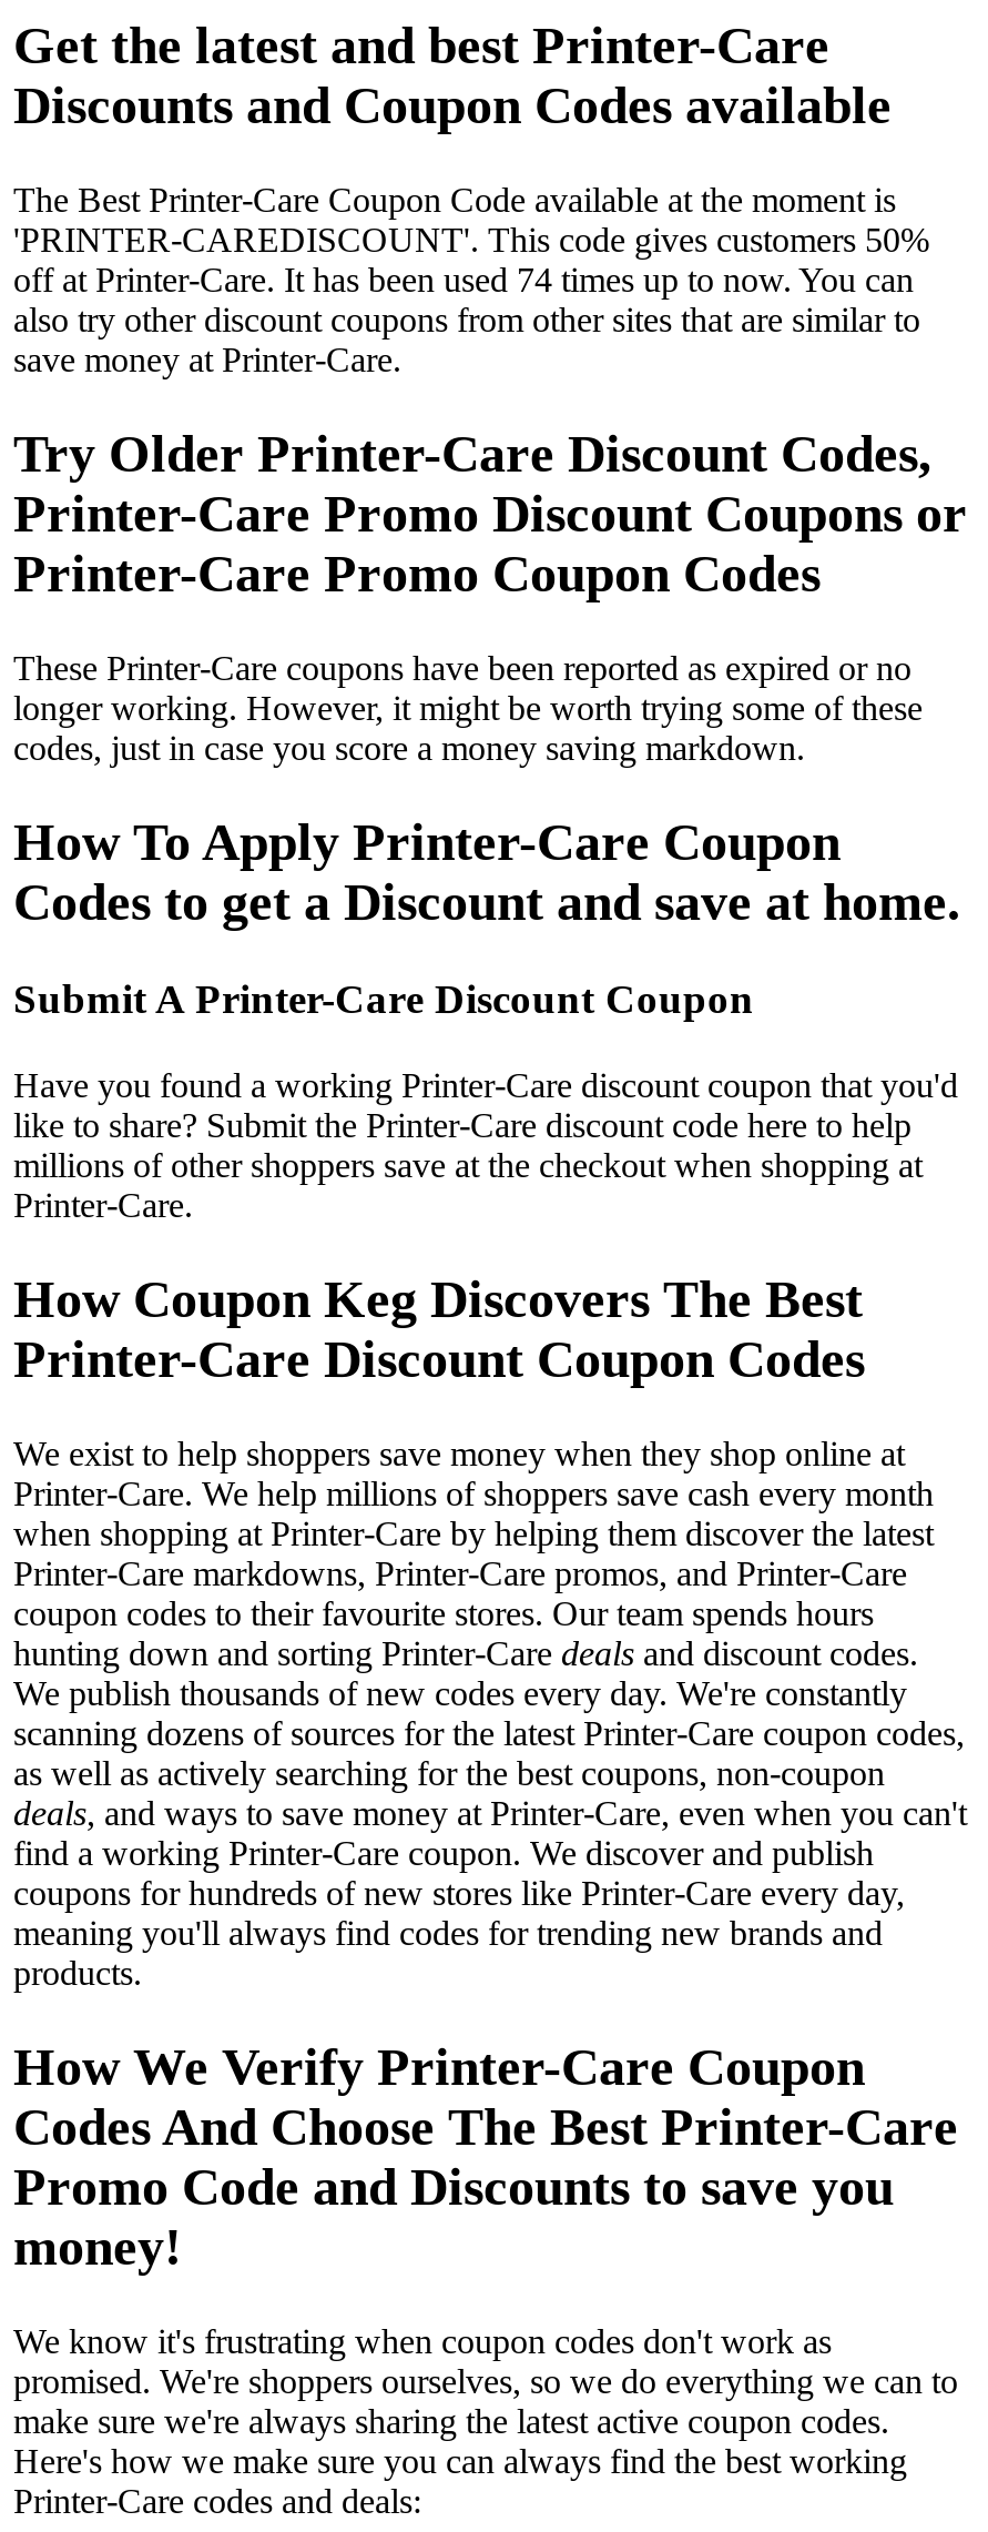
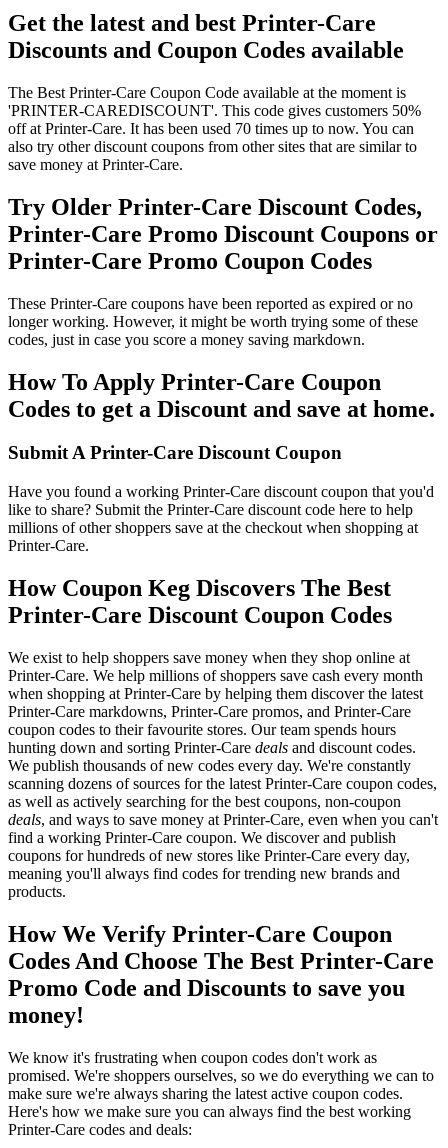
- off at Printer-Care. It has been used 74 times up to now. You can
+ off at Printer-Care. It has been used 70 times up to now. You can
